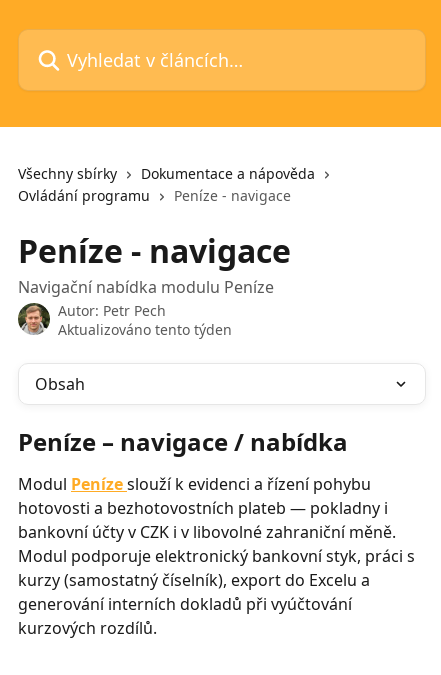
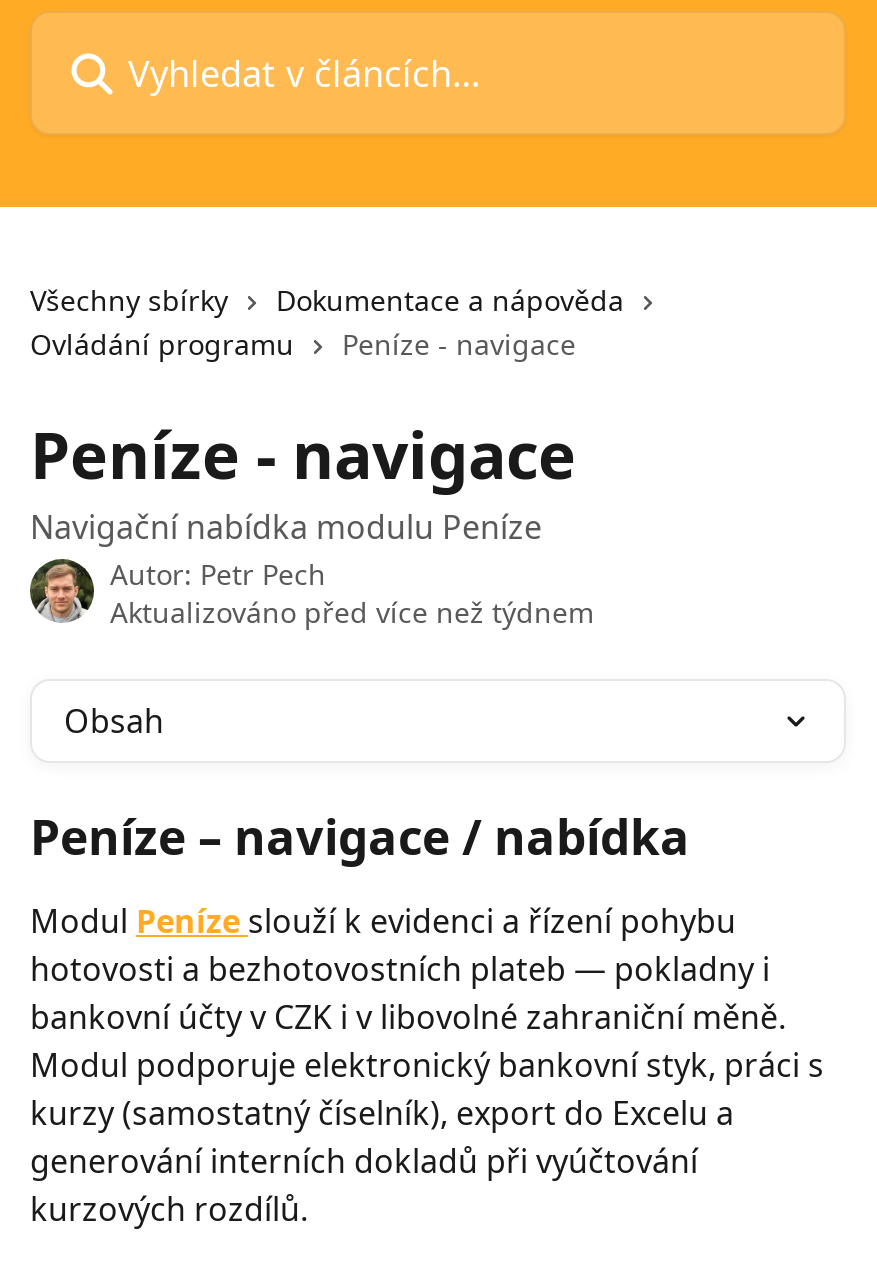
- Aktualizováno tento týden
+ Aktualizováno před více než týdnem
